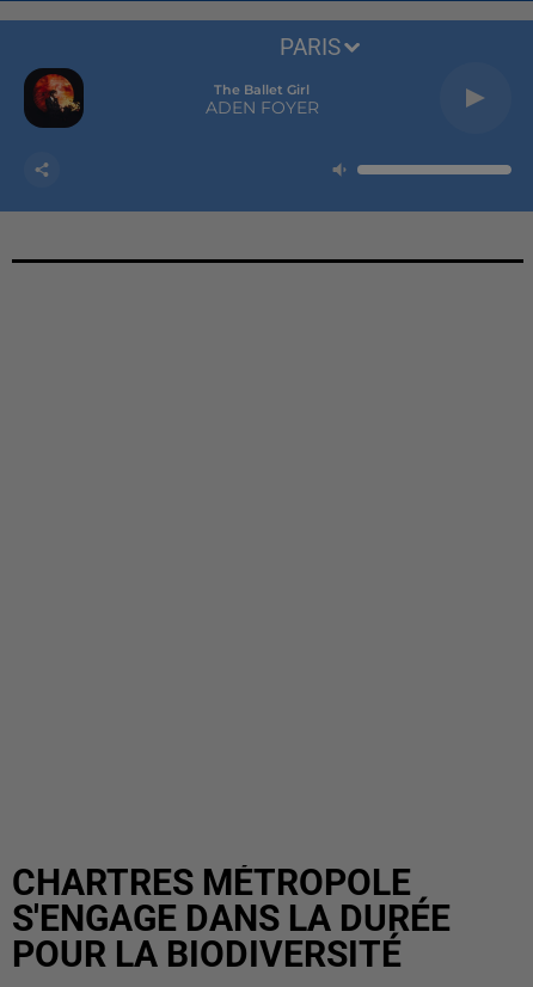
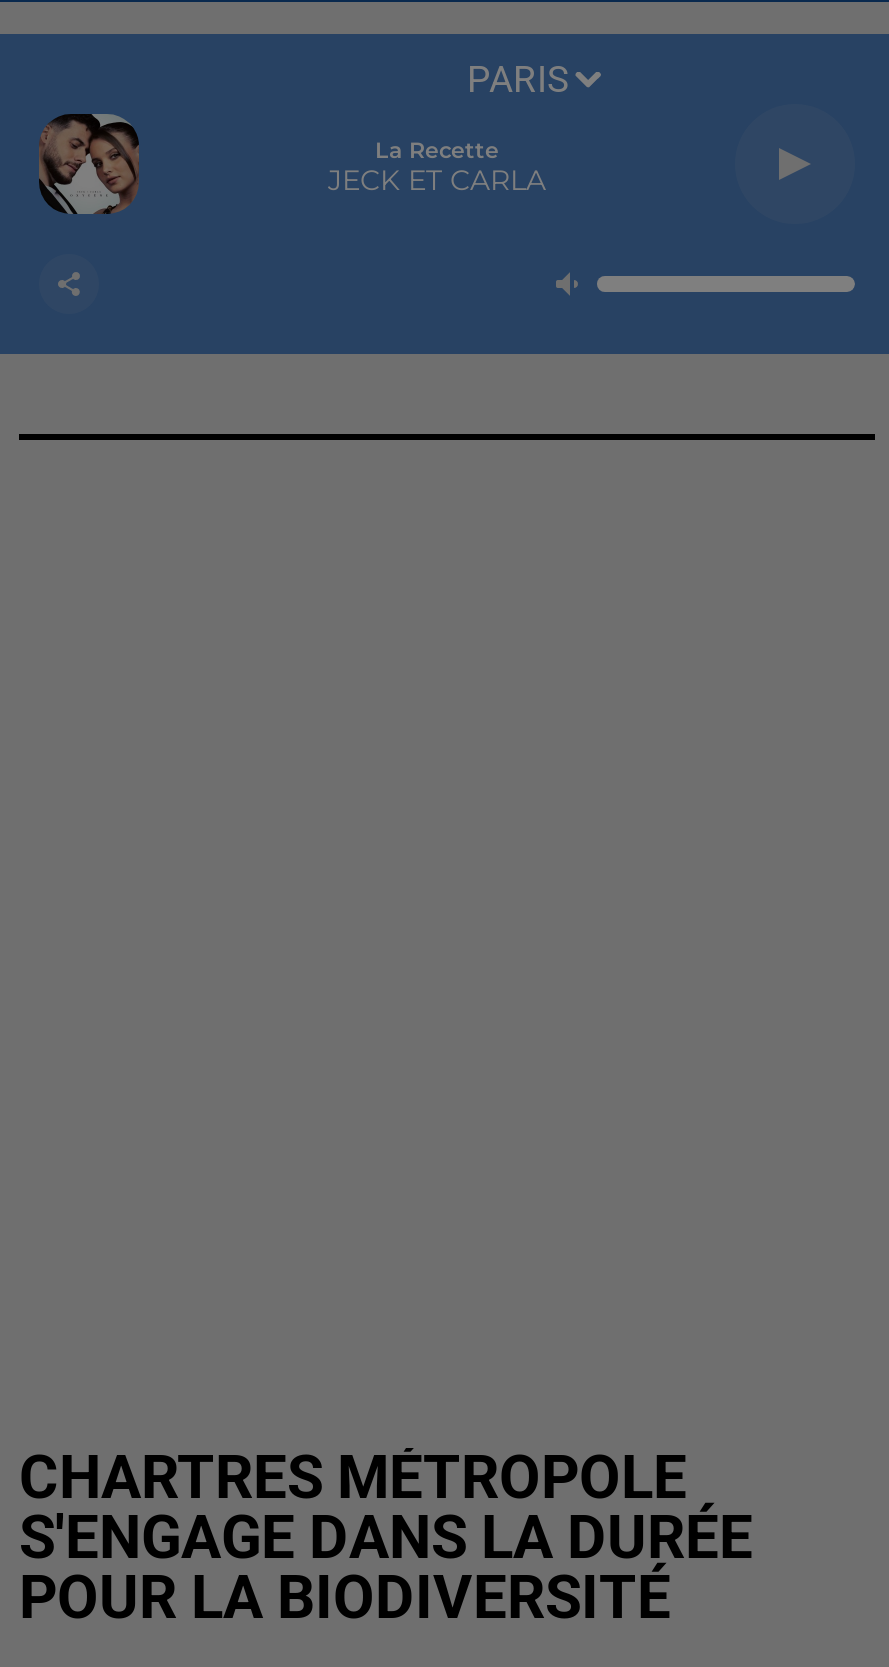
- [image]
+ [image]

- The Ballet Girl
- ADEN FOYER
+ La Recette
+ JECK ET CARLA
